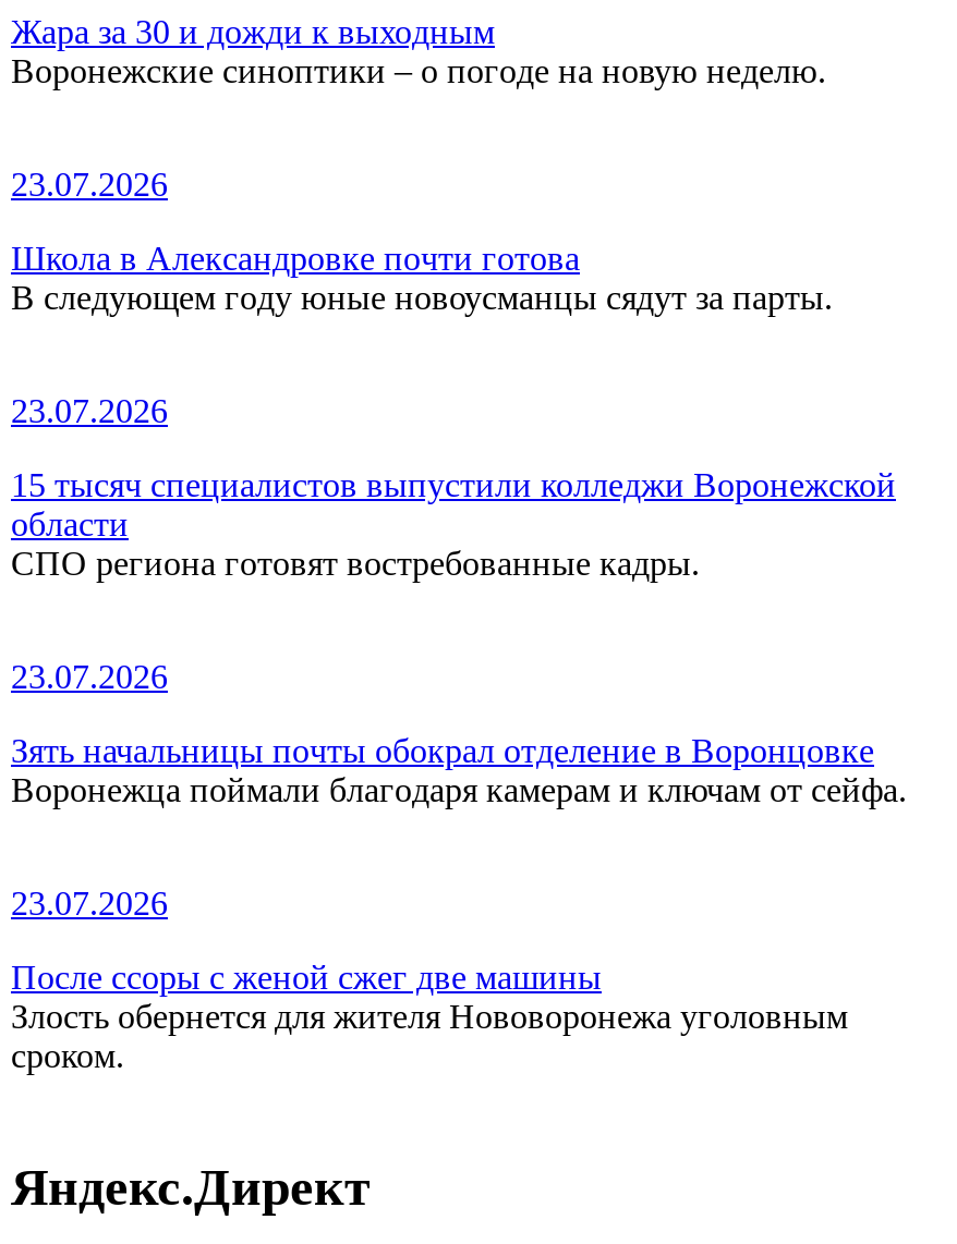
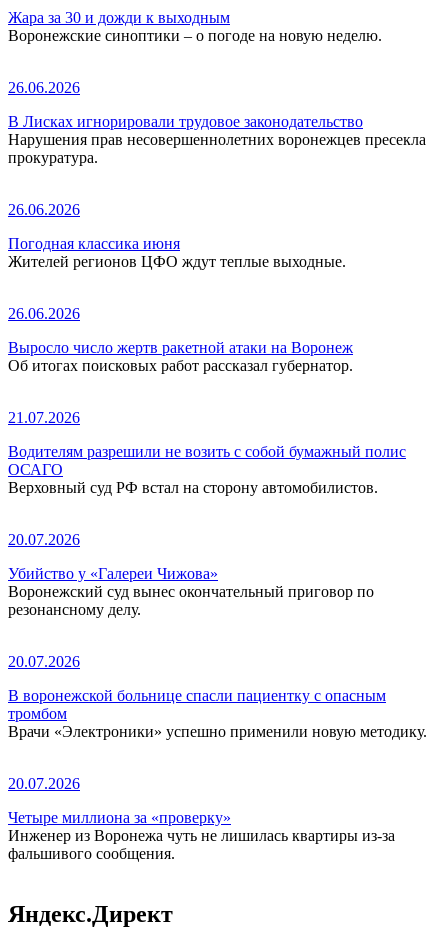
- 23.07.2026
- Школа в Александровке почти готова
- В следующем году юные новоусманцы сядут за парты.
- 23.07.2026
- 15 тысяч специалистов выпустили колледжи Воронежской
- области
- СПО региона готовят востребованные кадры.
- 23.07.2026
- Зять начальницы почты обокрал отделение в Воронцовке
- Воронежца поймали благодаря камерам и ключам от сейфа.
- 23.07.2026
- После ссоры с женой сжег две машины
- Злость обернется для жителя Нововоронежа уголовным
- сроком.
+ 26.06.2026
+ В Лисках игнорировали трудовое законодательство
+ Нарушения прав несовершеннолетних воронежцев пресекла
+ прокуратура.
+ 26.06.2026
+ Погодная классика июня
+ Жителей регионов ЦФО ждут теплые выходные.
+ 26.06.2026
+ Выросло число жертв ракетной атаки на Воронеж
+ Об итогах поисковых работ рассказал губернатор.
+ 21.07.2026
+ Водителям разрешили не возить с собой бумажный полис
+ ОСАГО
+ Верховный суд РФ встал на сторону автомобилистов.
+ 20.07.2026
+ Убийство у «Галереи Чижова»
+ Воронежский суд вынес окончательный приговор по
+ резонансному делу.
+ 20.07.2026
+ В воронежской больнице спасли пациентку с опасным
+ тромбом
+ Врачи «Электроники» успешно применили новую методику.
+ 20.07.2026
+ Четыре миллиона за «проверку»
+ Инженер из Воронежа чуть не лишилась квартиры из-за
+ фальшивого сообщения.
